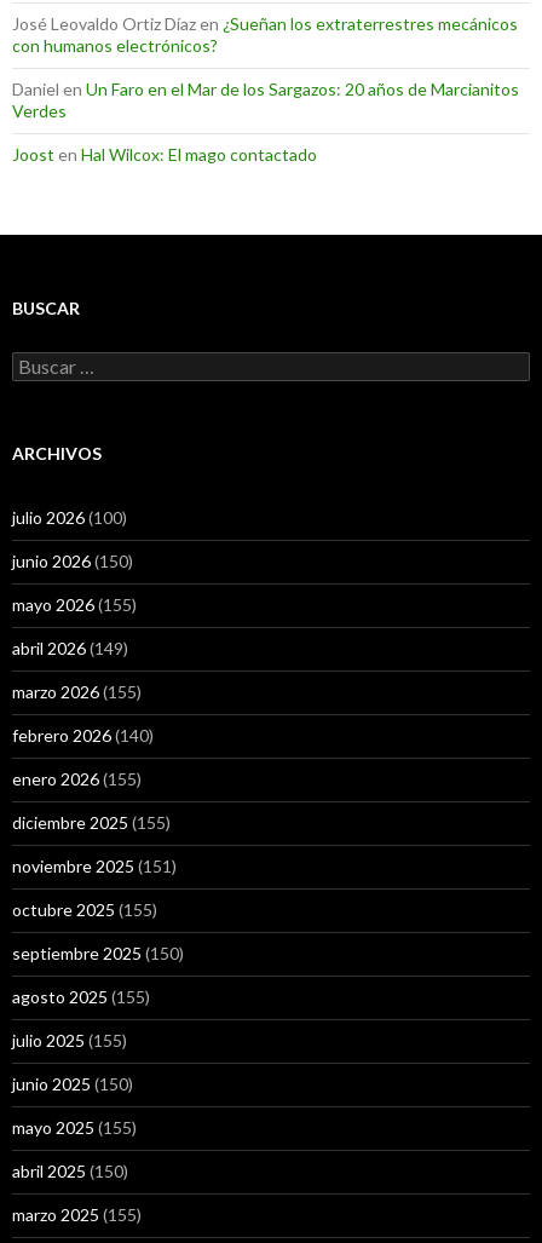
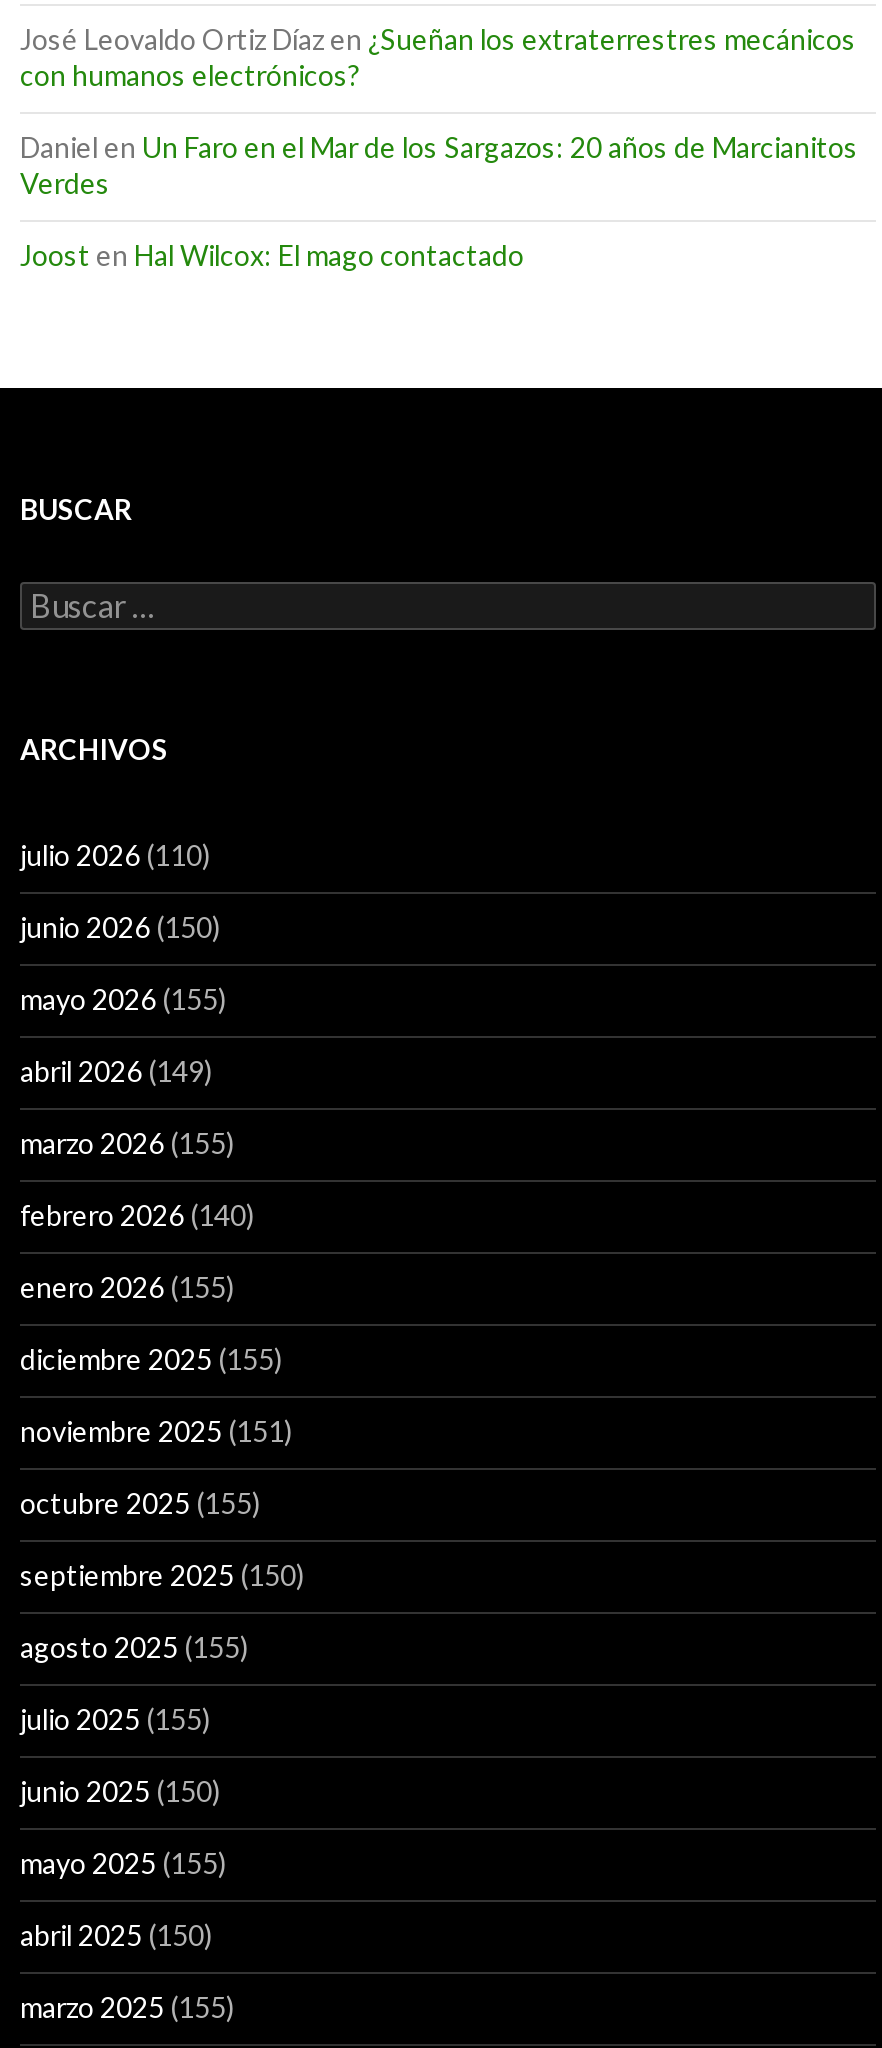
- julio 2026 (100)
+ julio 2026 (110)
